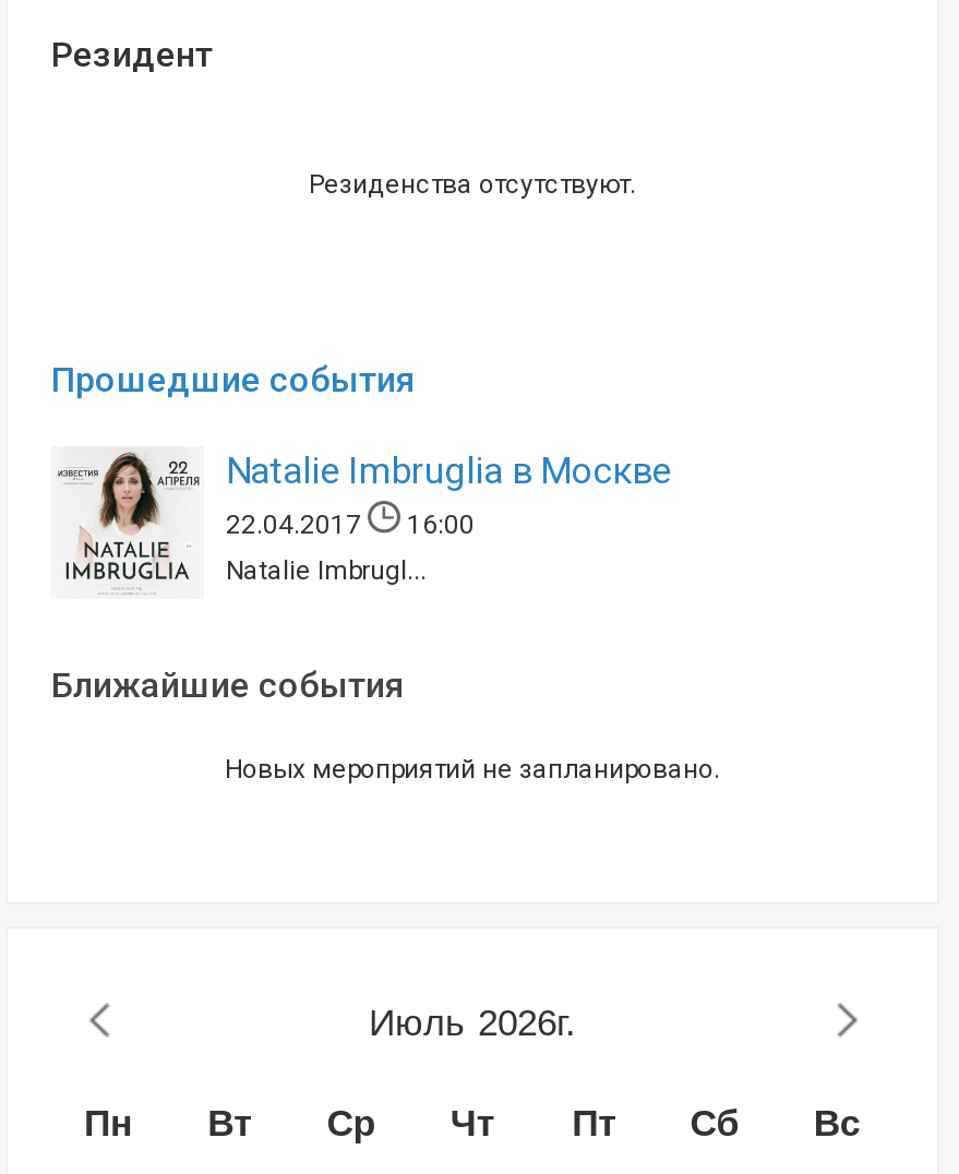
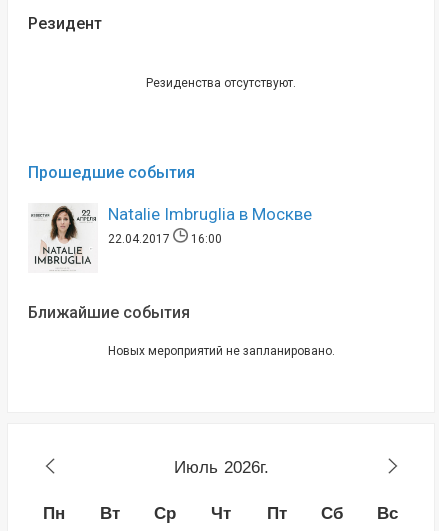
- Natalie Imbrugl...
